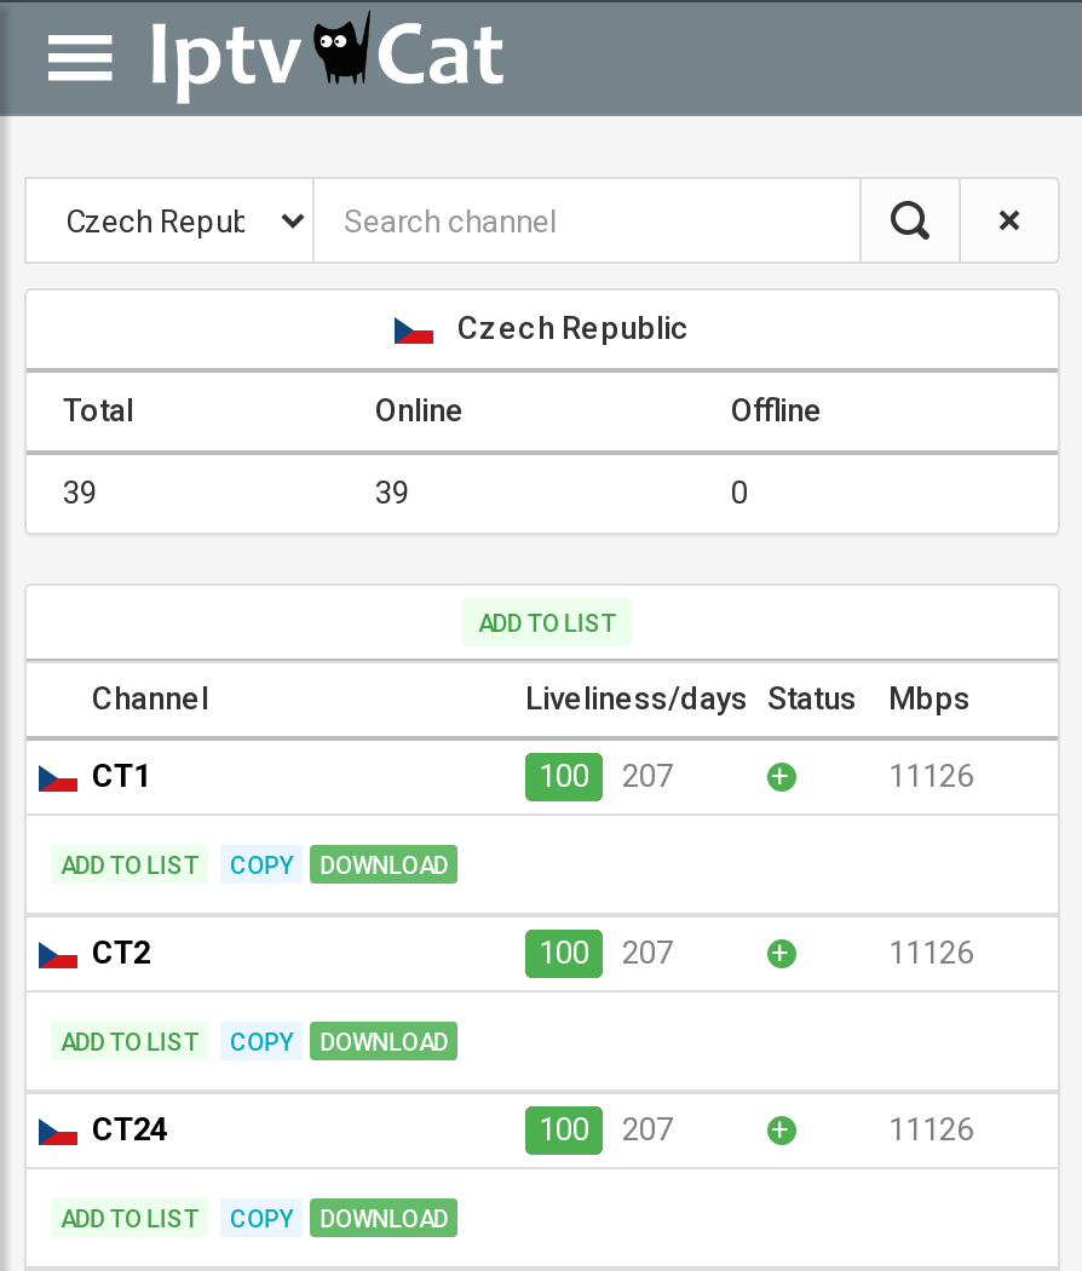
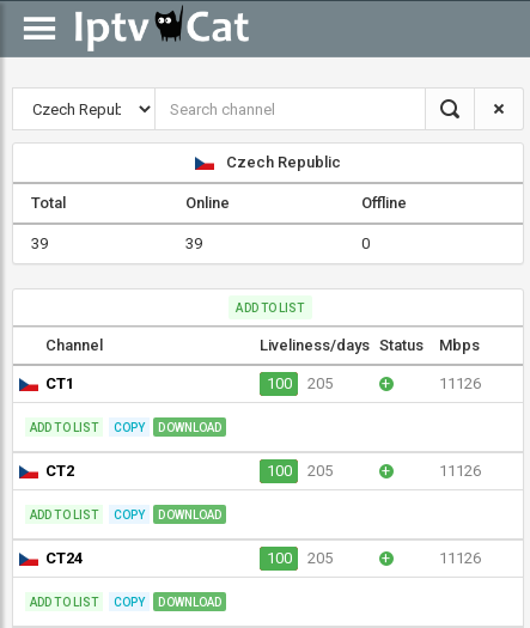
- 100 207
+ 100 205

- 100 207
+ 100 205

- 100 207
+ 100 205
